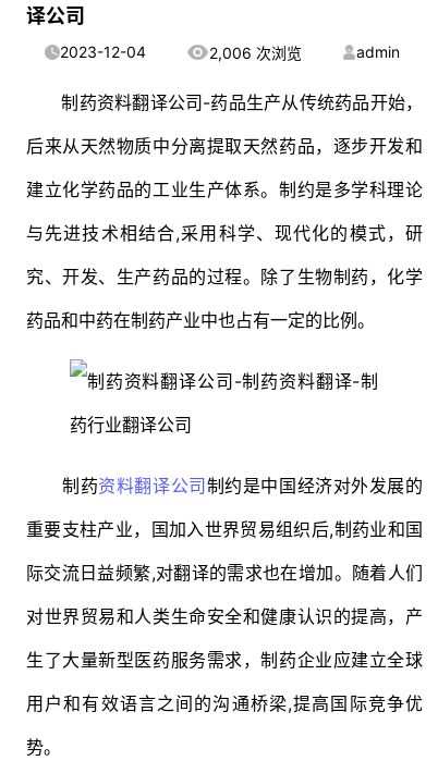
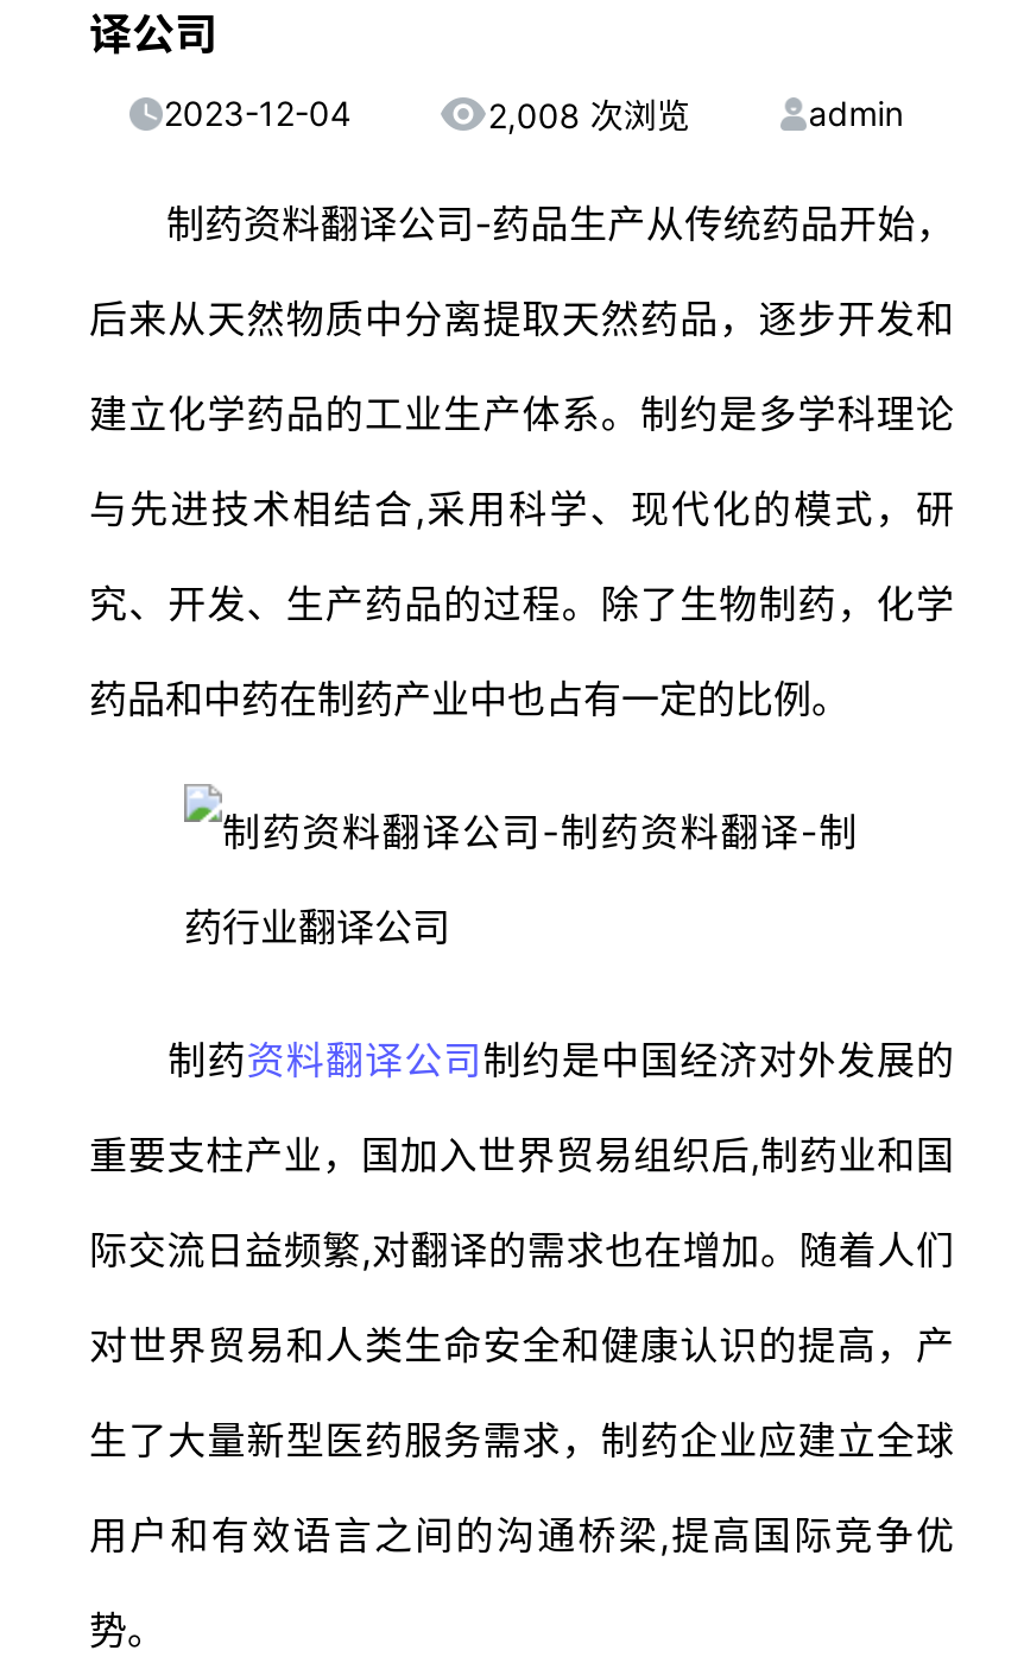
- 2,006 次浏览
+ 2,008 次浏览
